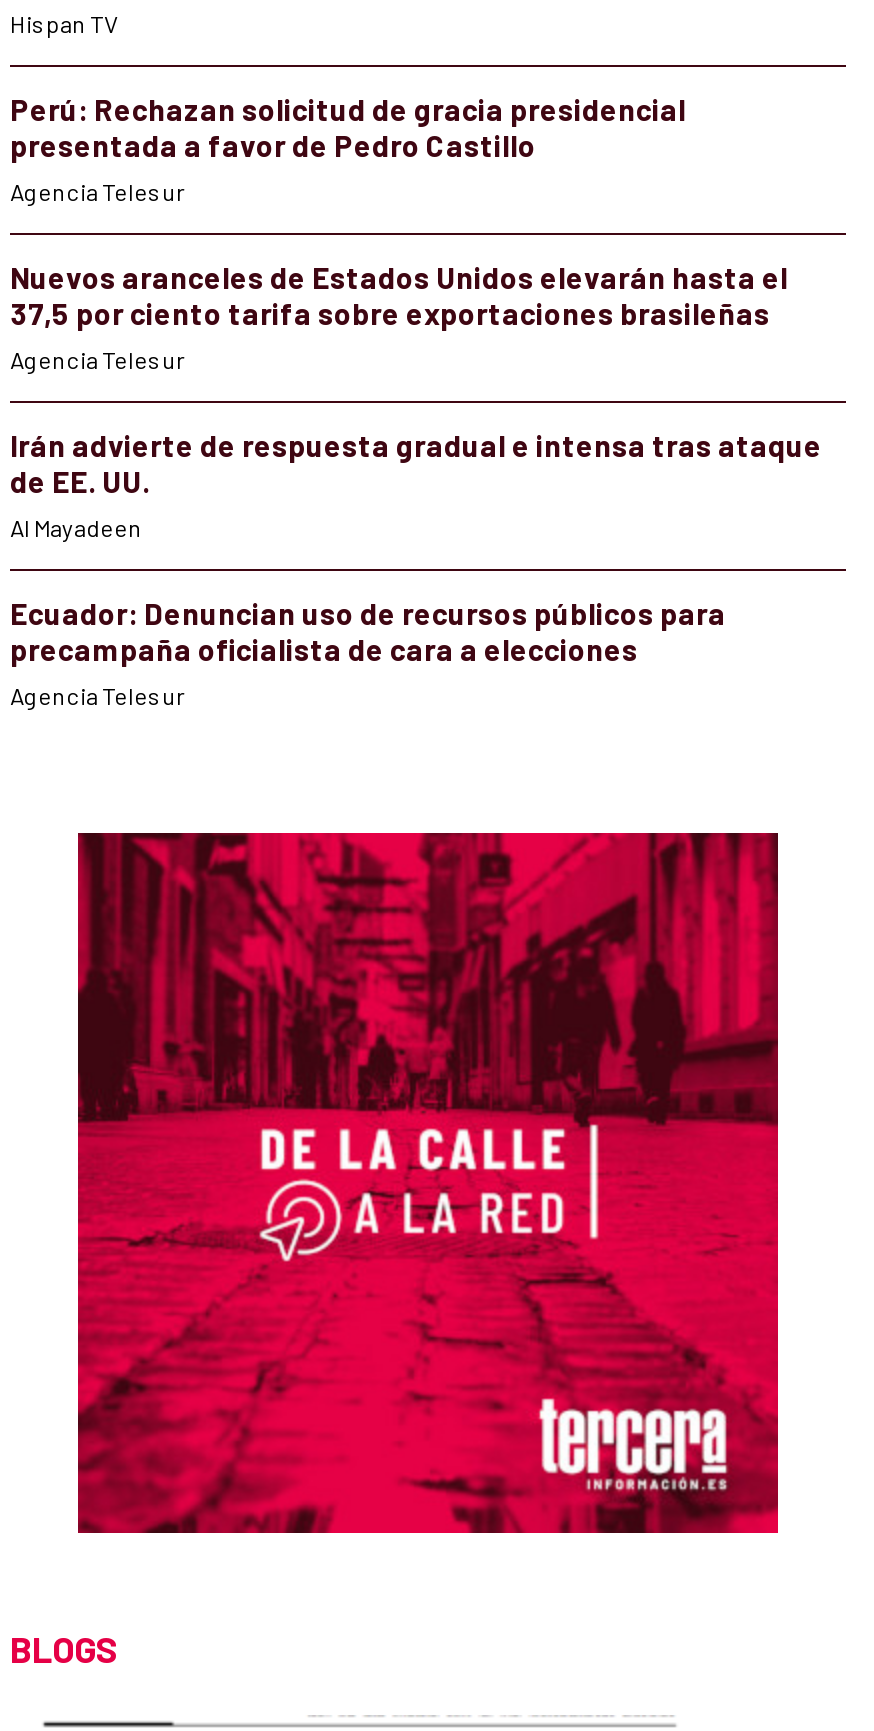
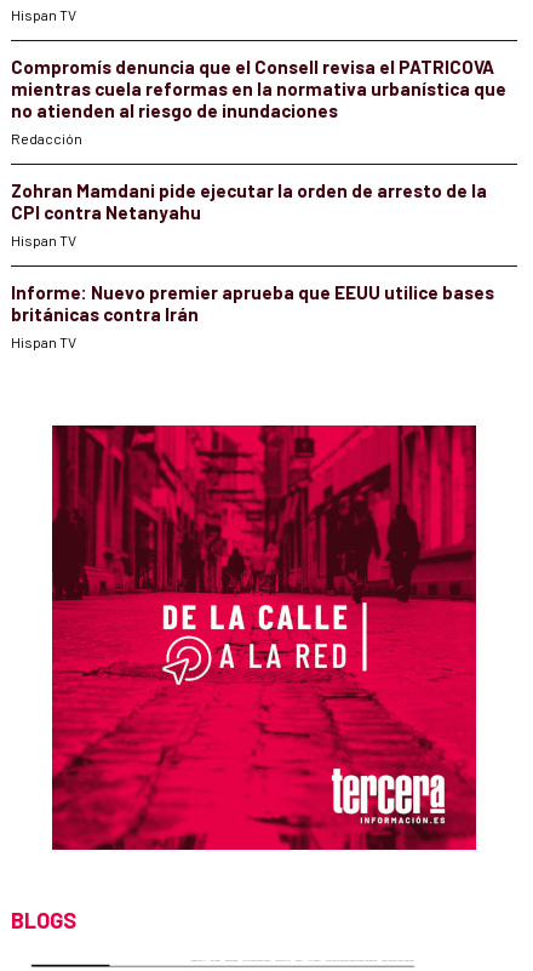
- Perú: Rechazan solicitud de gracia presidencial
- presentada a favor de Pedro Castillo
- Agencia Telesur
- Nuevos aranceles de Estados Unidos elevarán hasta el
- 37,5 por ciento tarifa sobre exportaciones brasileñas
- Agencia Telesur
- Irán advierte de respuesta gradual e intensa tras ataque
- de EE. UU.
- Al Mayadeen
- Ecuador: Denuncian uso de recursos públicos para
- precampaña oficialista de cara a elecciones
- Agencia Telesur
+ Compromís denuncia que el Consell revisa el PATRICOVA
+ mientras cuela reformas en la normativa urbanística que
+ no atienden al riesgo de inundaciones
+ Redacción
+ Zohran Mamdani pide ejecutar la orden de arresto de la
+ CPI contra Netanyahu
+ Hispan TV
+ Informe: Nuevo premier aprueba que EEUU utilice bases
+ británicas contra Irán
+ Hispan TV
